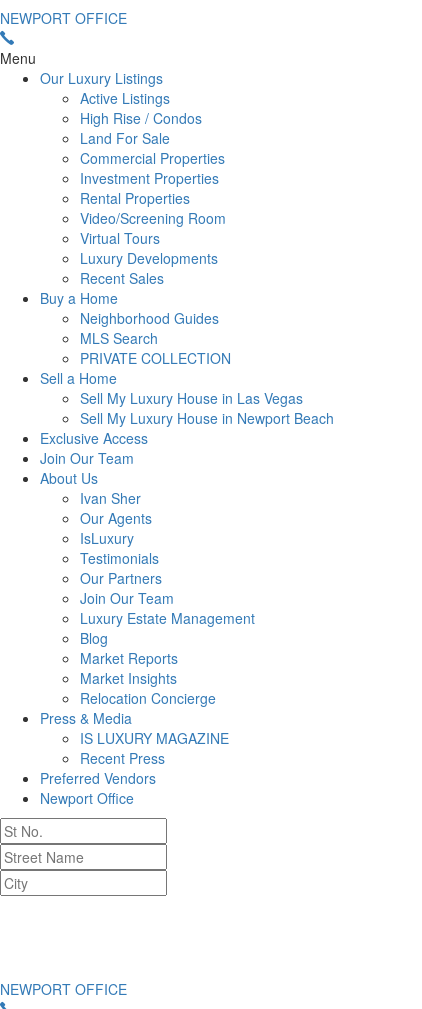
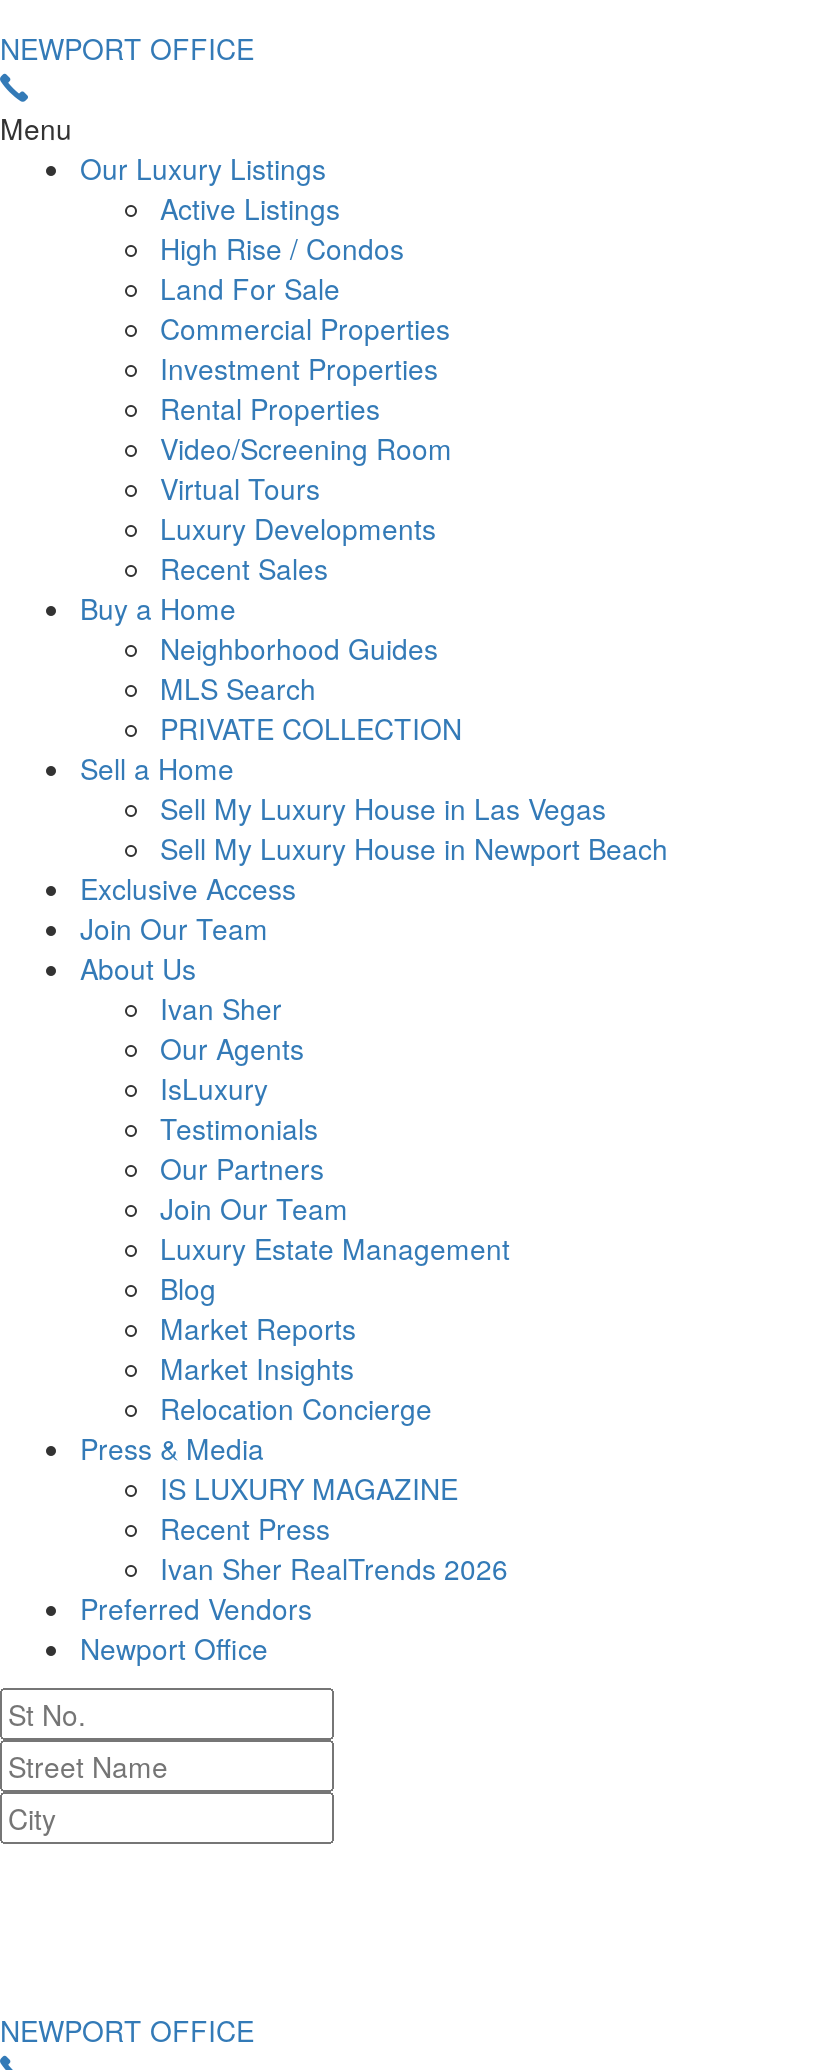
+ Ivan Sher RealTrends 2026
